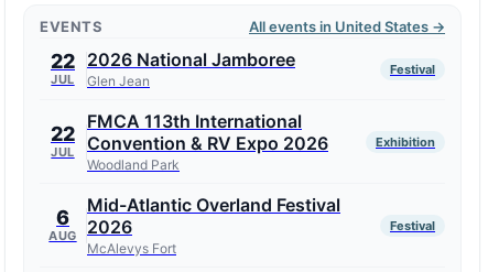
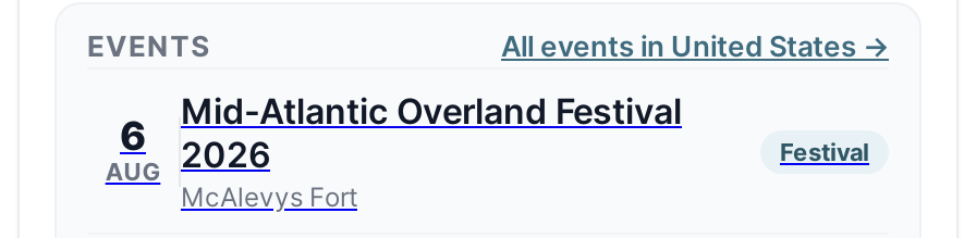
- 22
- JUL

- 2026 National Jamboree
- Glen Jean

- Festival
- 22
- JUL

- FMCA 113th International
- Convention & RV Expo 2026
- Woodland Park

- Exhibition
